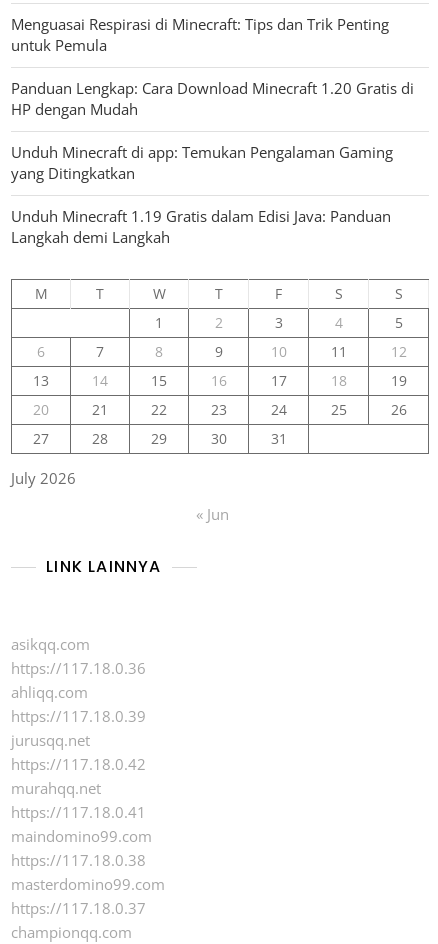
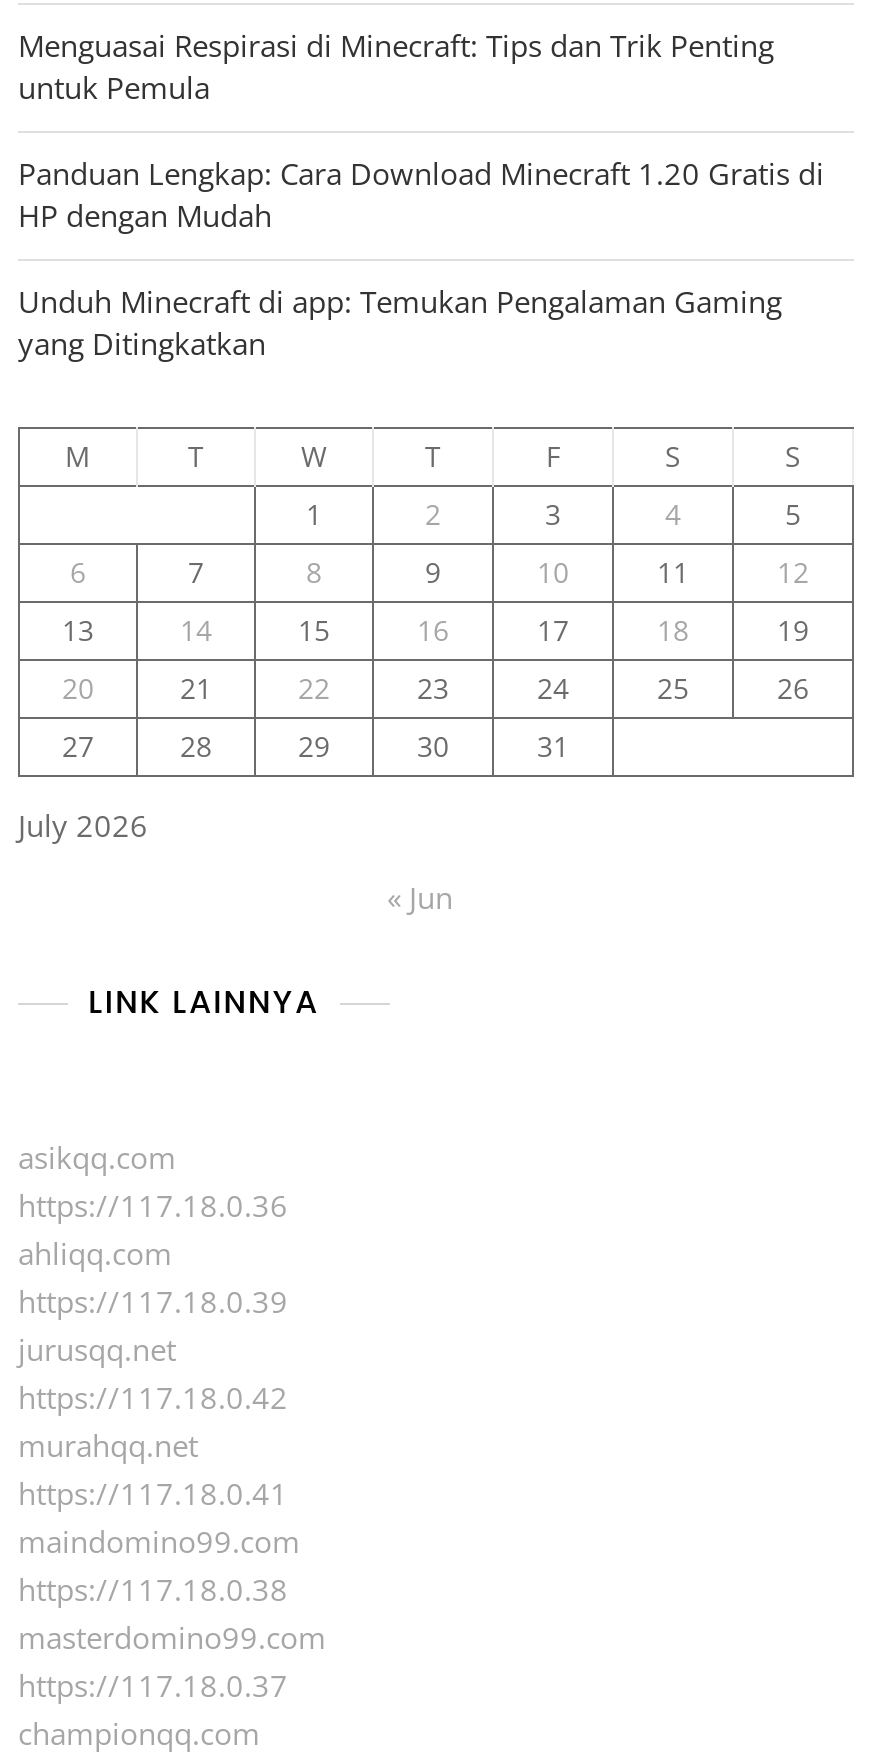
- Unduh Minecraft 1.19 Gratis dalam Edisi Java: Panduan
- Langkah demi Langkah
